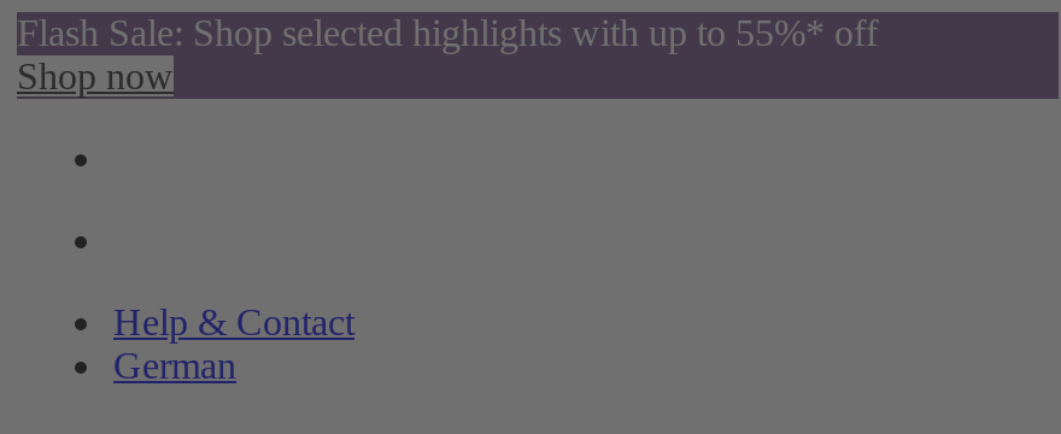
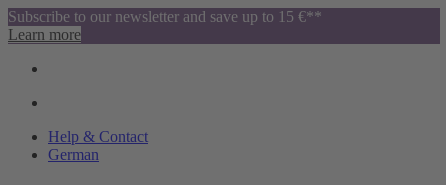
- Flash Sale: Shop selected highlights with up to 55%* off
- Shop now
+ Subscribe to our newsletter and save up to 15 €**
+ Learn more
